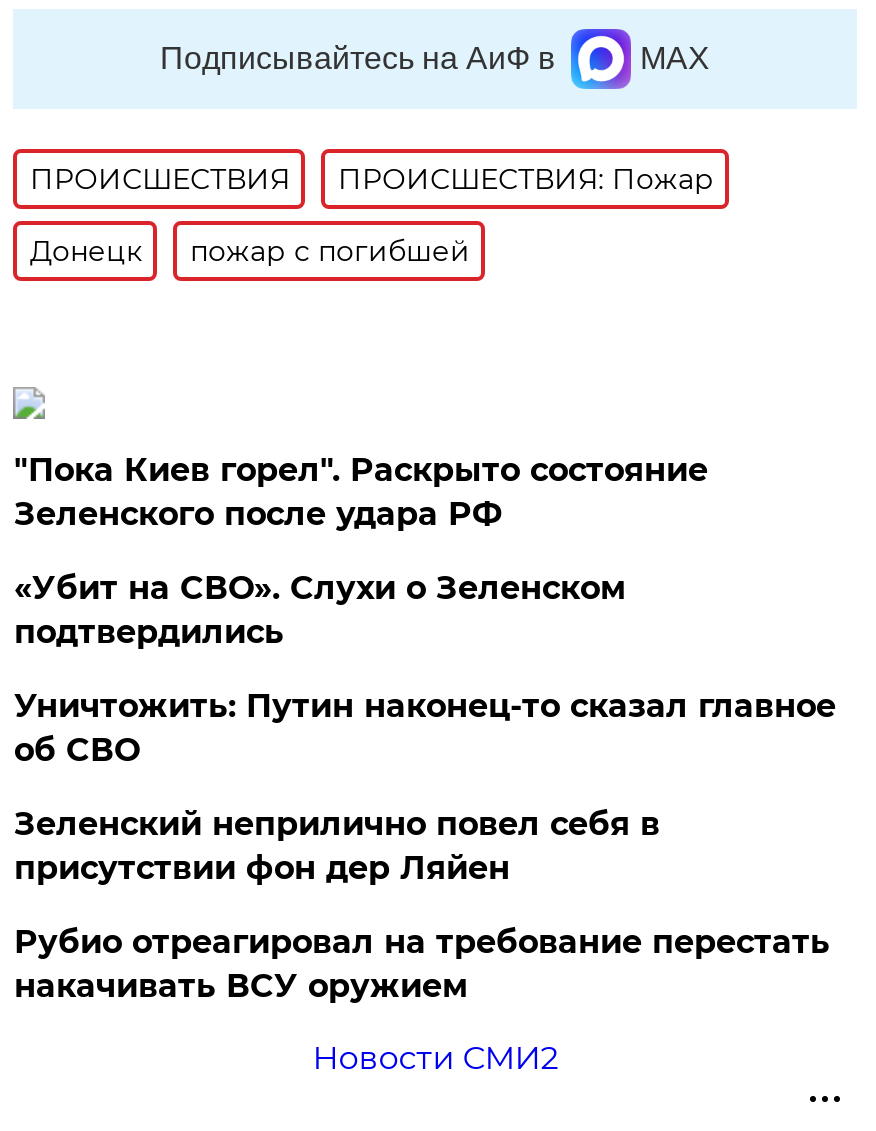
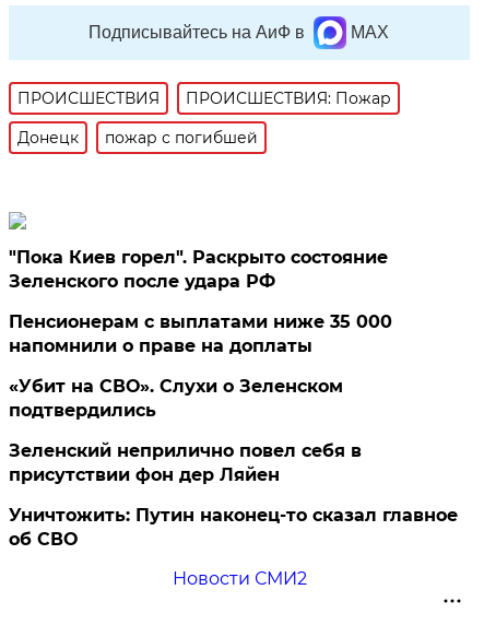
+ Пенсионерам с выплатами ниже 35 000
+ напомнили о праве на доплаты

moved down: «Убит на СВО». Слухи о Зеленском | подтвердились

moved down: Уничтожить: Путин наконец-то сказал главное | об СВО

- Рубио отреагировал на требование перестать
- накачивать ВСУ оружием
